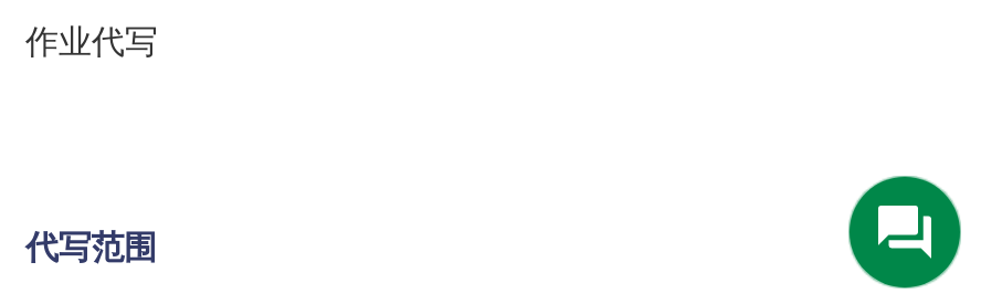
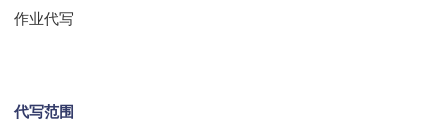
- [image]
